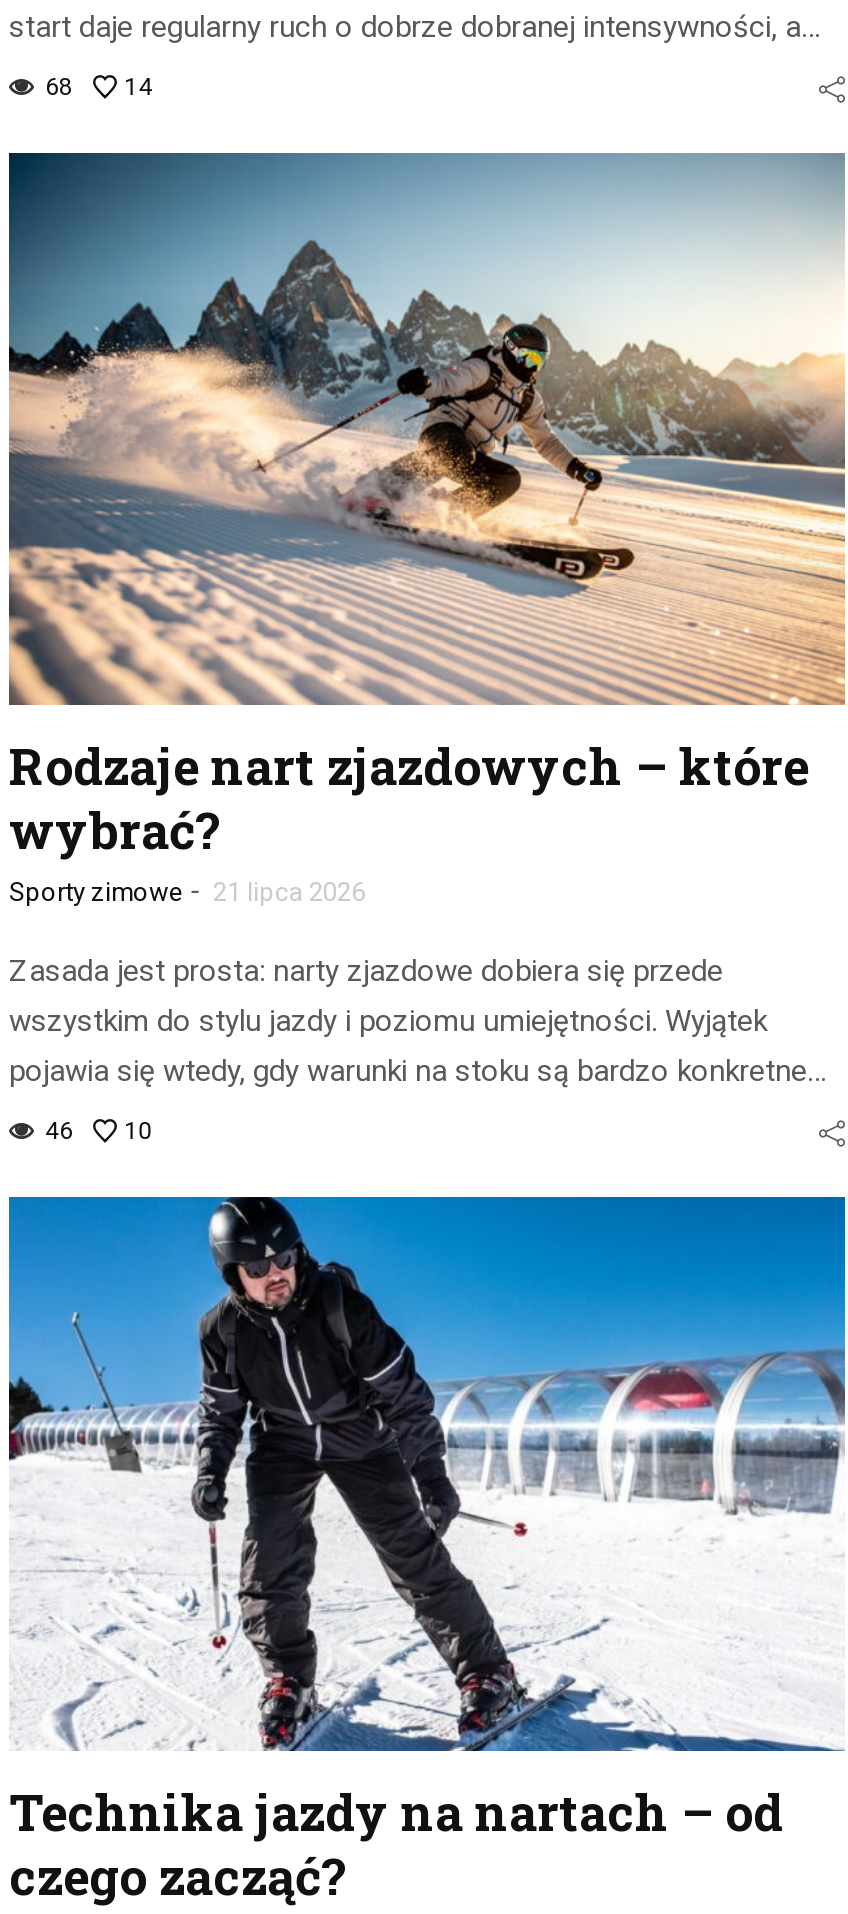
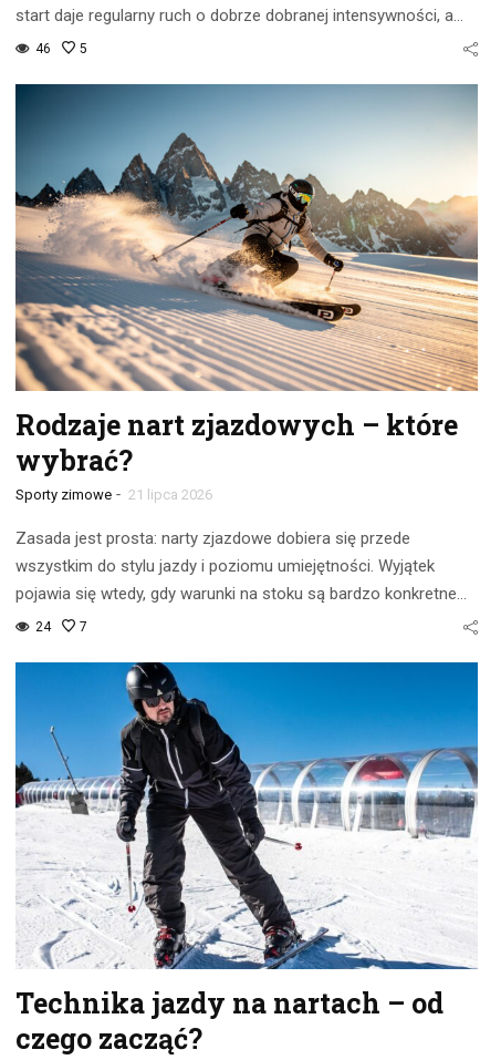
- 68
+ 46

- 14
+ 5

- 46
+ 24

- 10
+ 7
